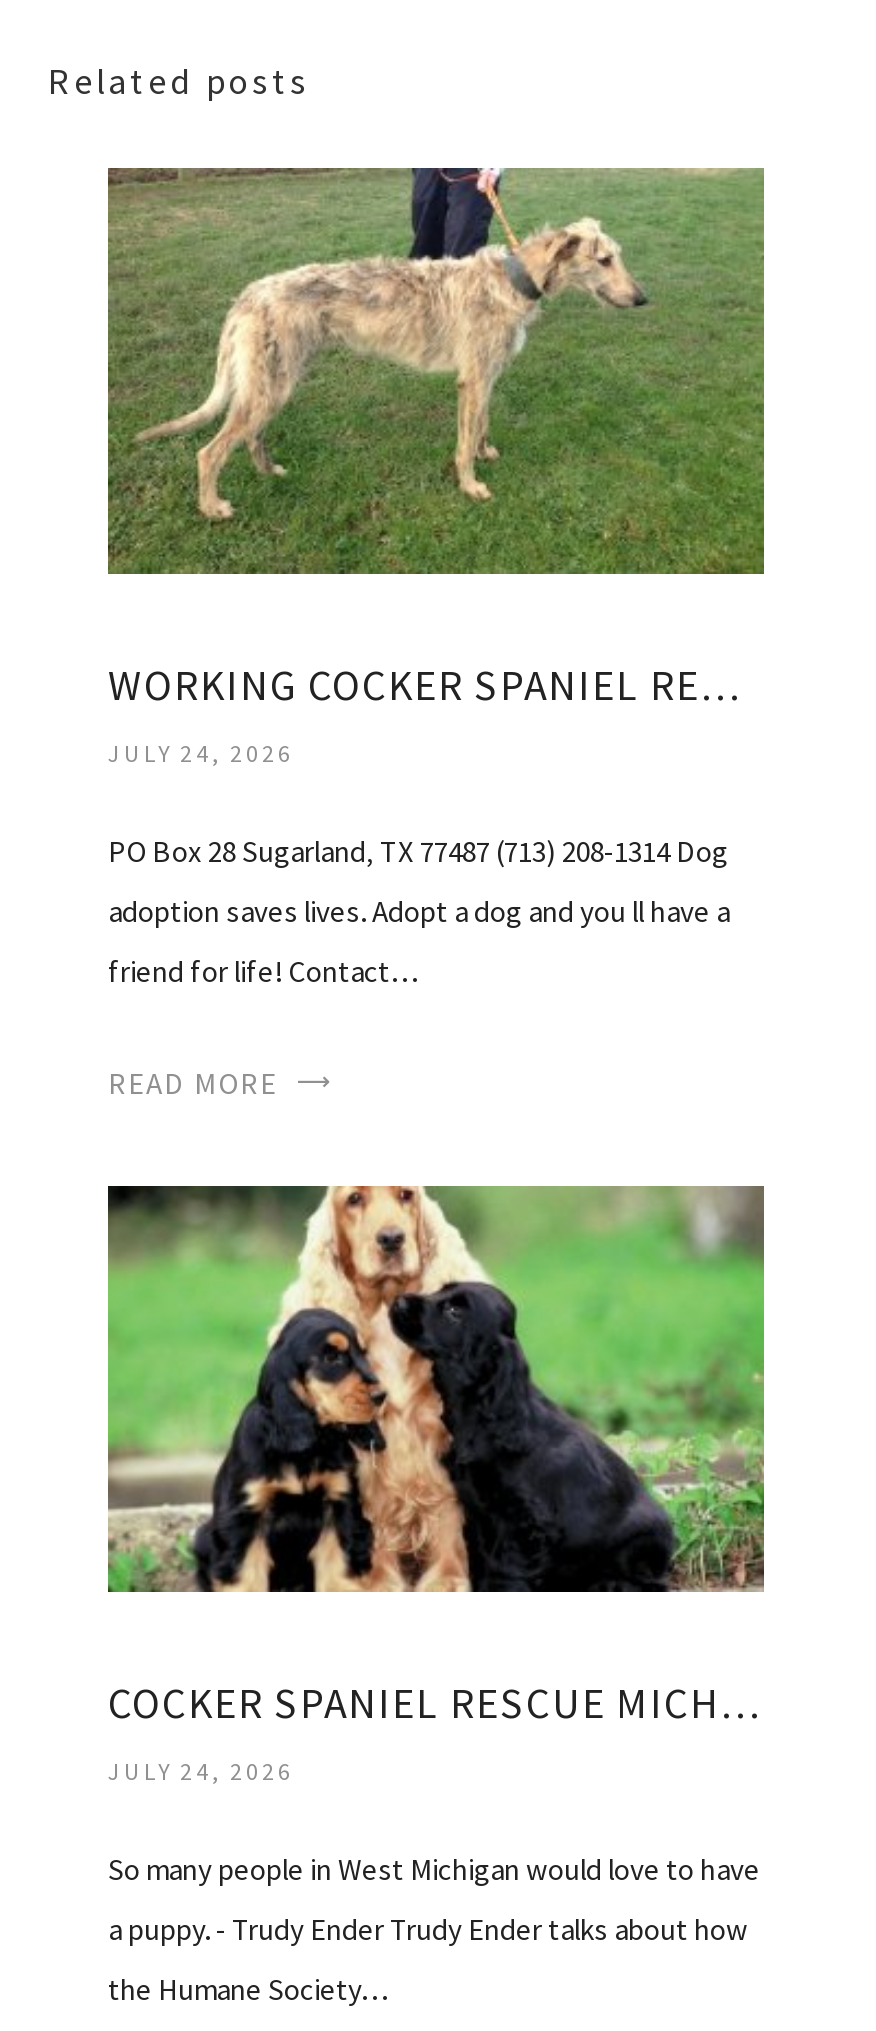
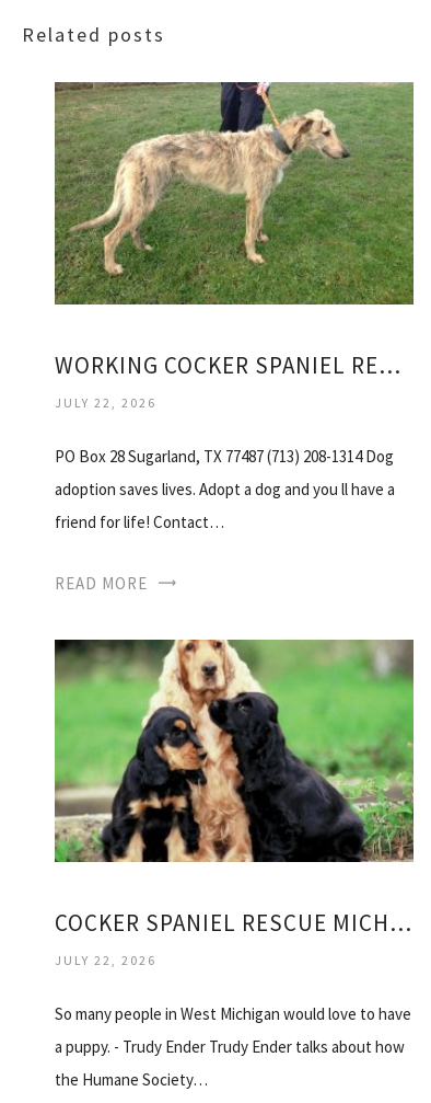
- JULY 24, 2026
+ JULY 22, 2026

- JULY 24, 2026
+ JULY 22, 2026
